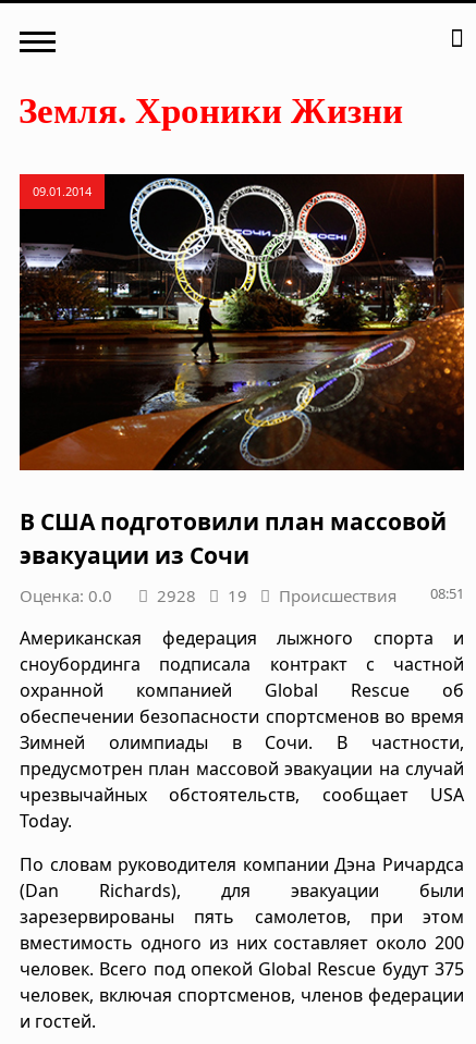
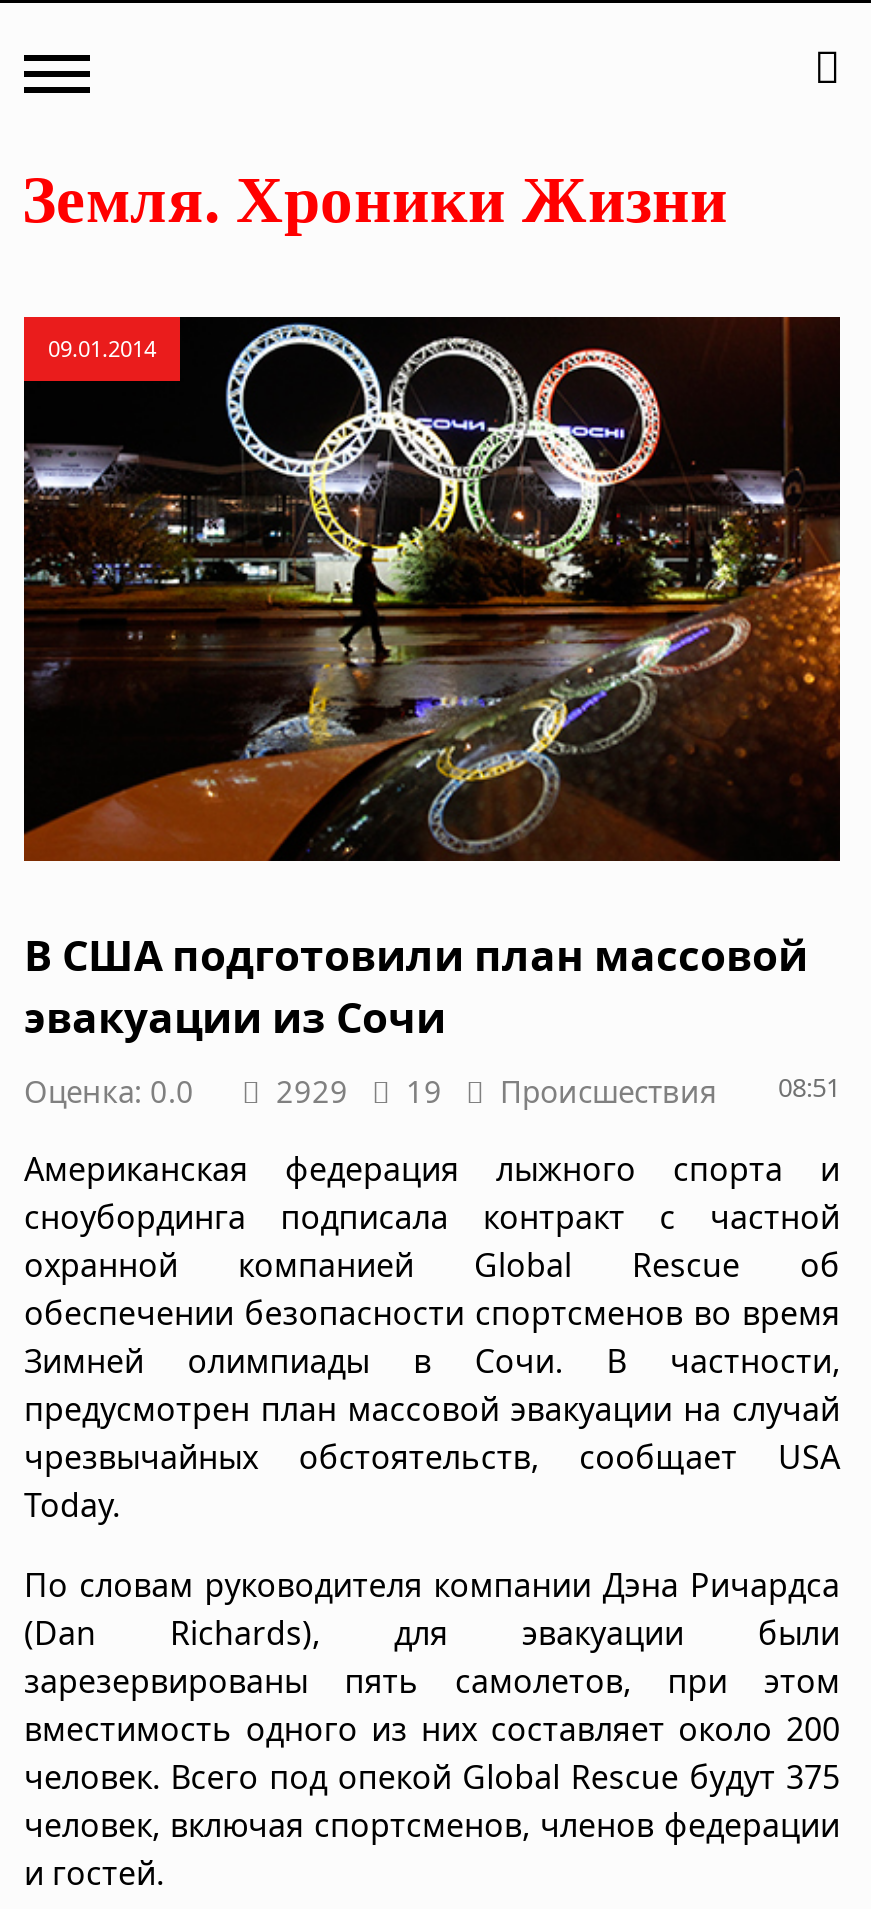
- Оценка: 0.0 2928 19 Происшествия 08:51
+ Оценка: 0.0 2929 19 Происшествия 08:51
